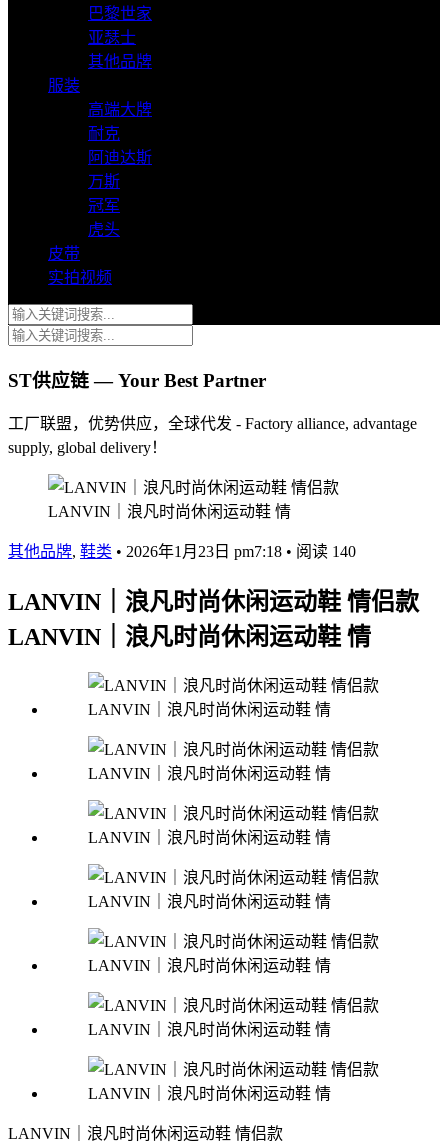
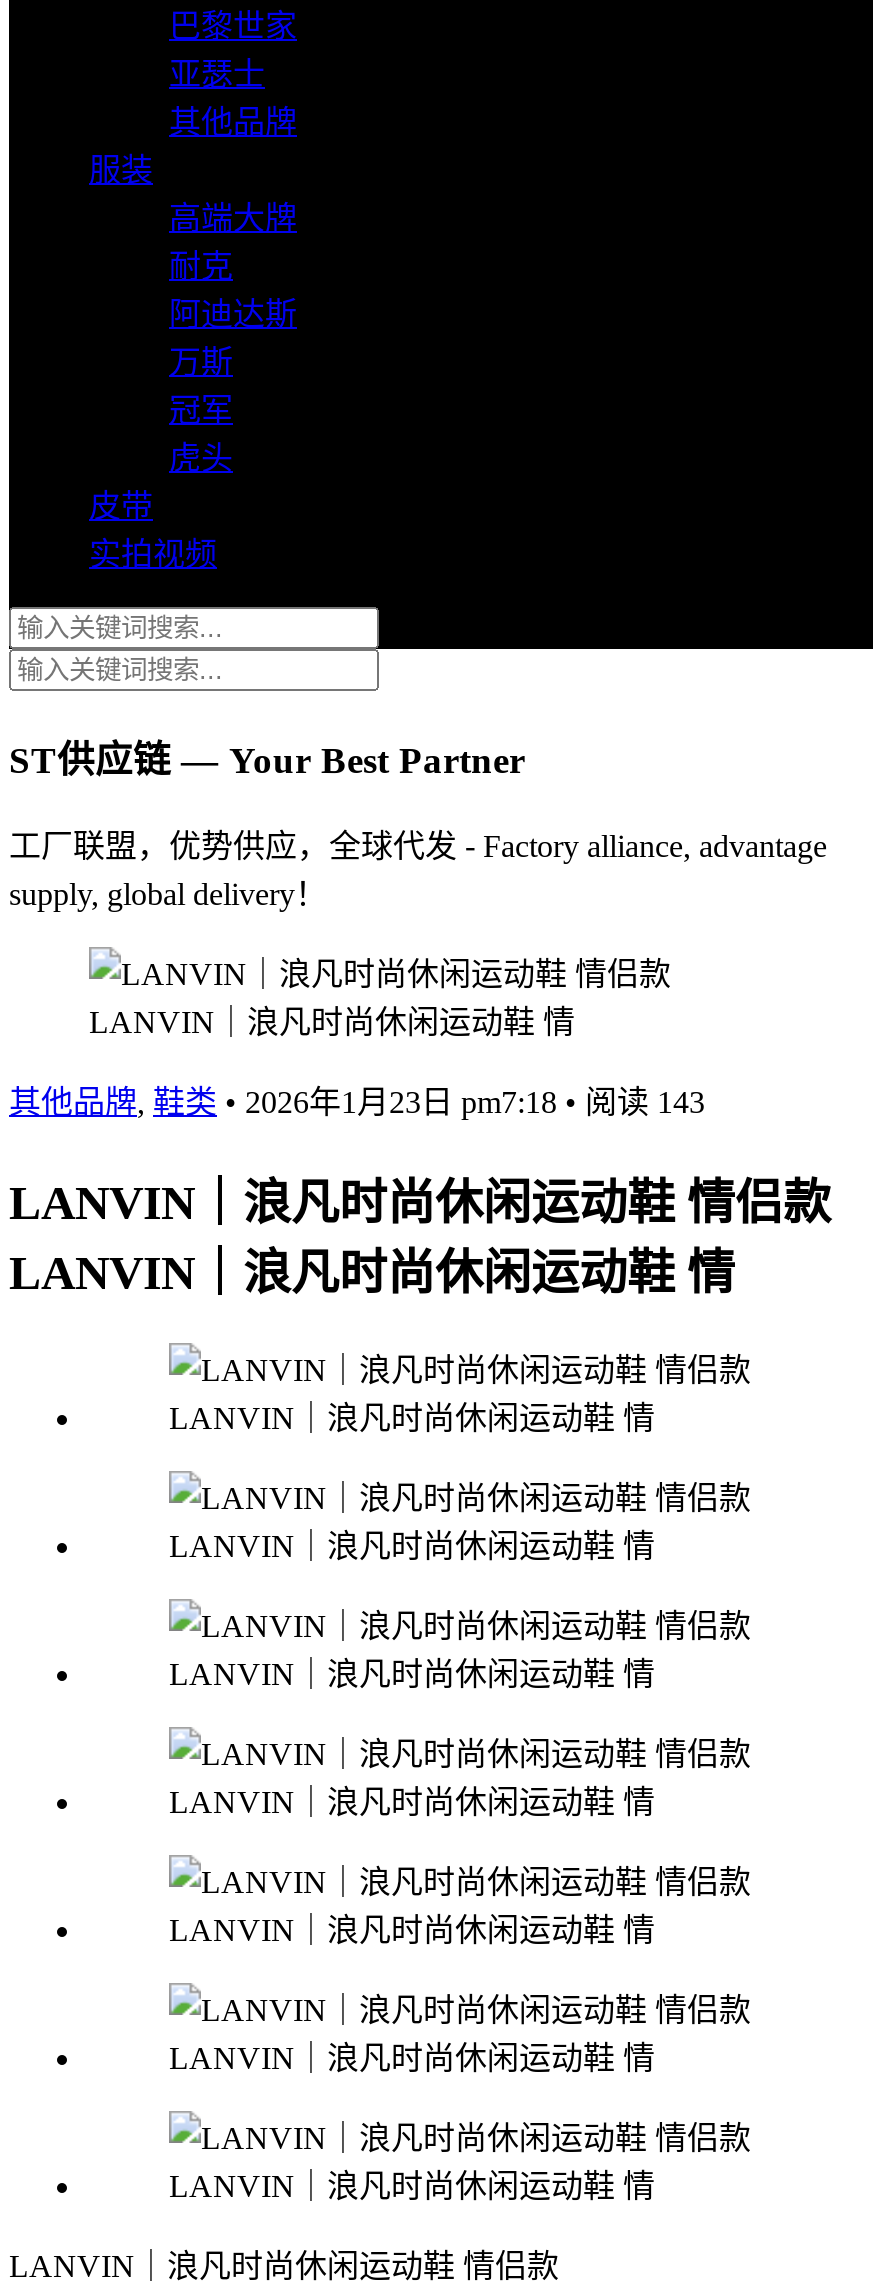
- 其他品牌,鞋类 • 2026年1月23日 pm7:18 • 阅读 140
+ 其他品牌,鞋类 • 2026年1月23日 pm7:18 • 阅读 143
